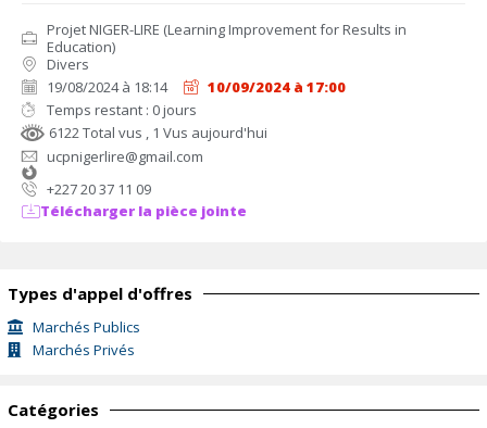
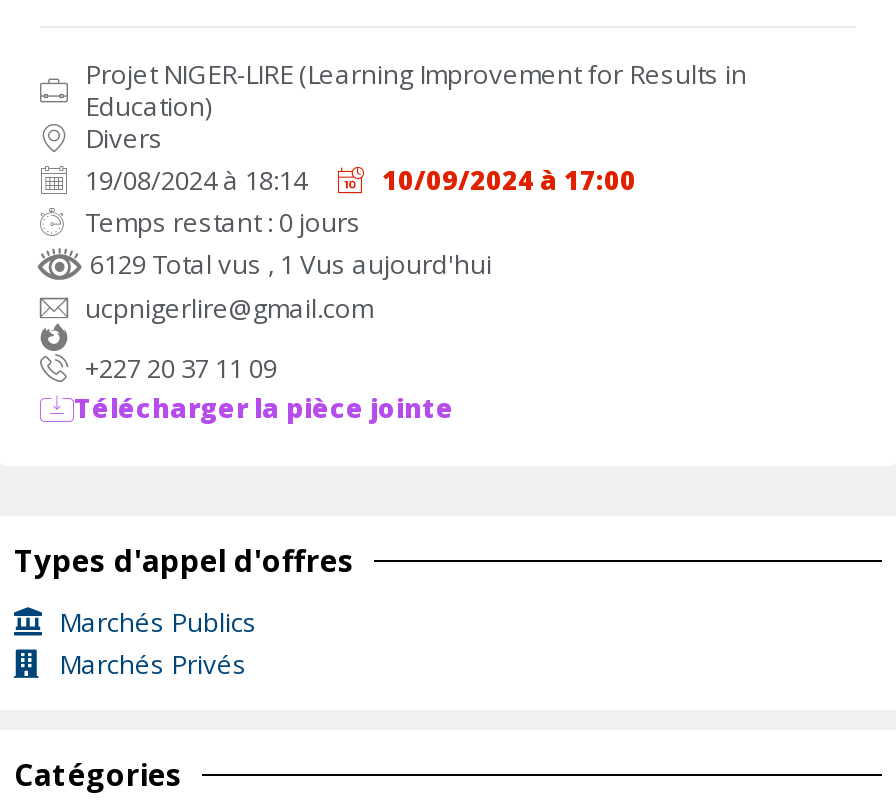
- 6122 Total vus, 1 Vus aujourd'hui
+ 6129 Total vus, 1 Vus aujourd'hui
